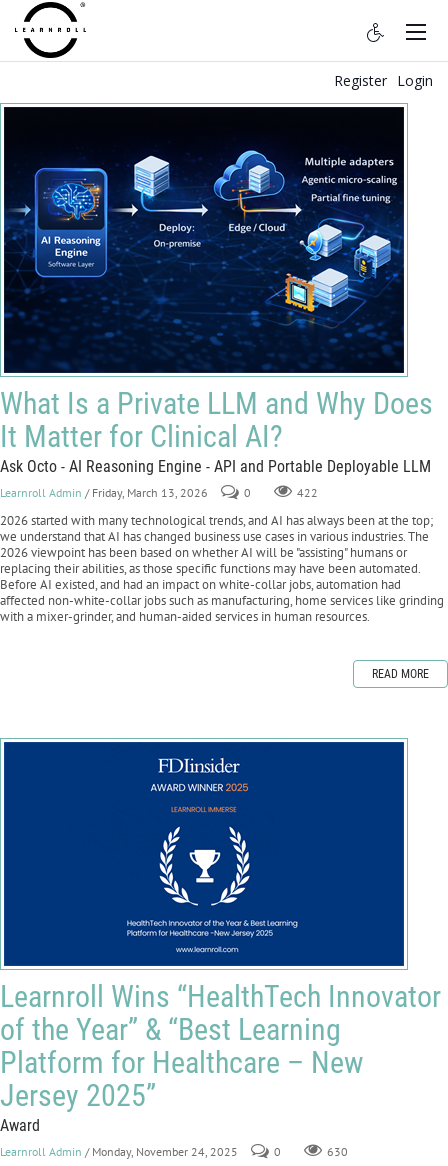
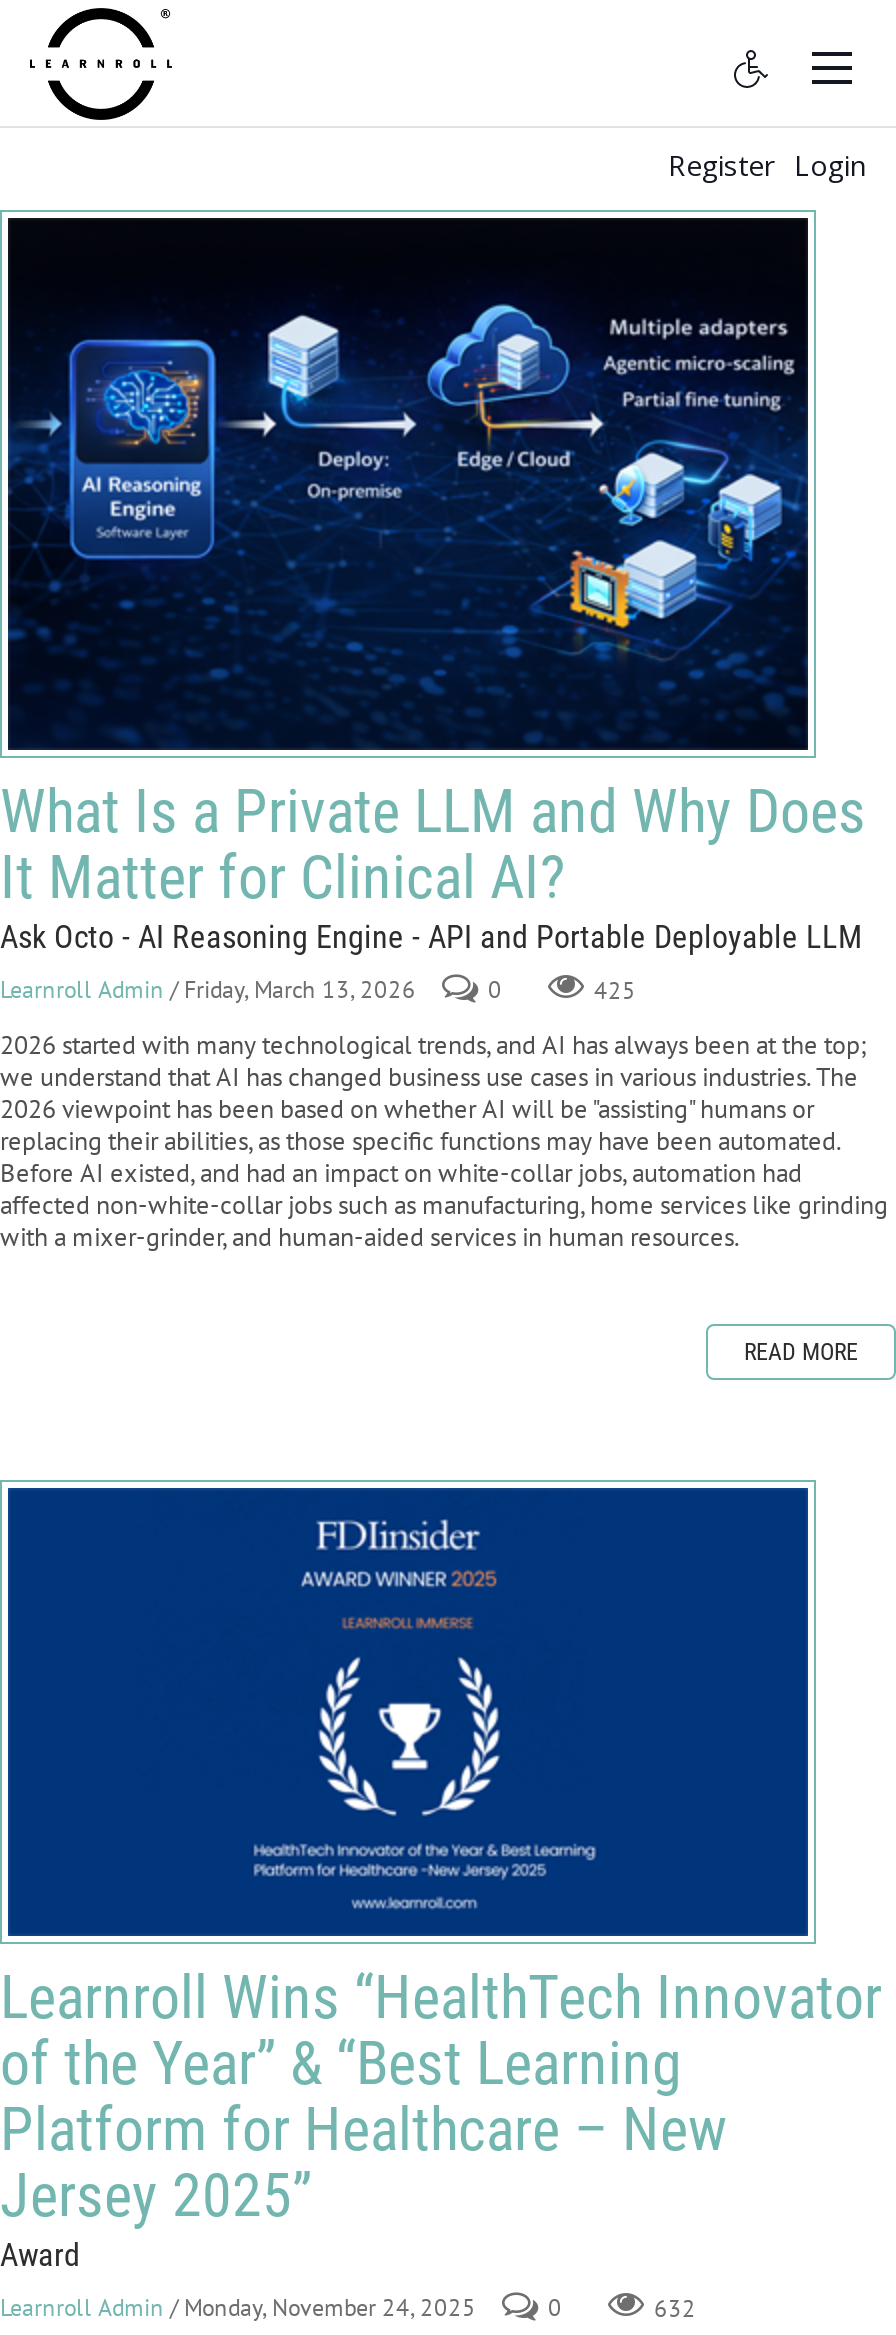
- 422
+ 425

- 630
+ 632
